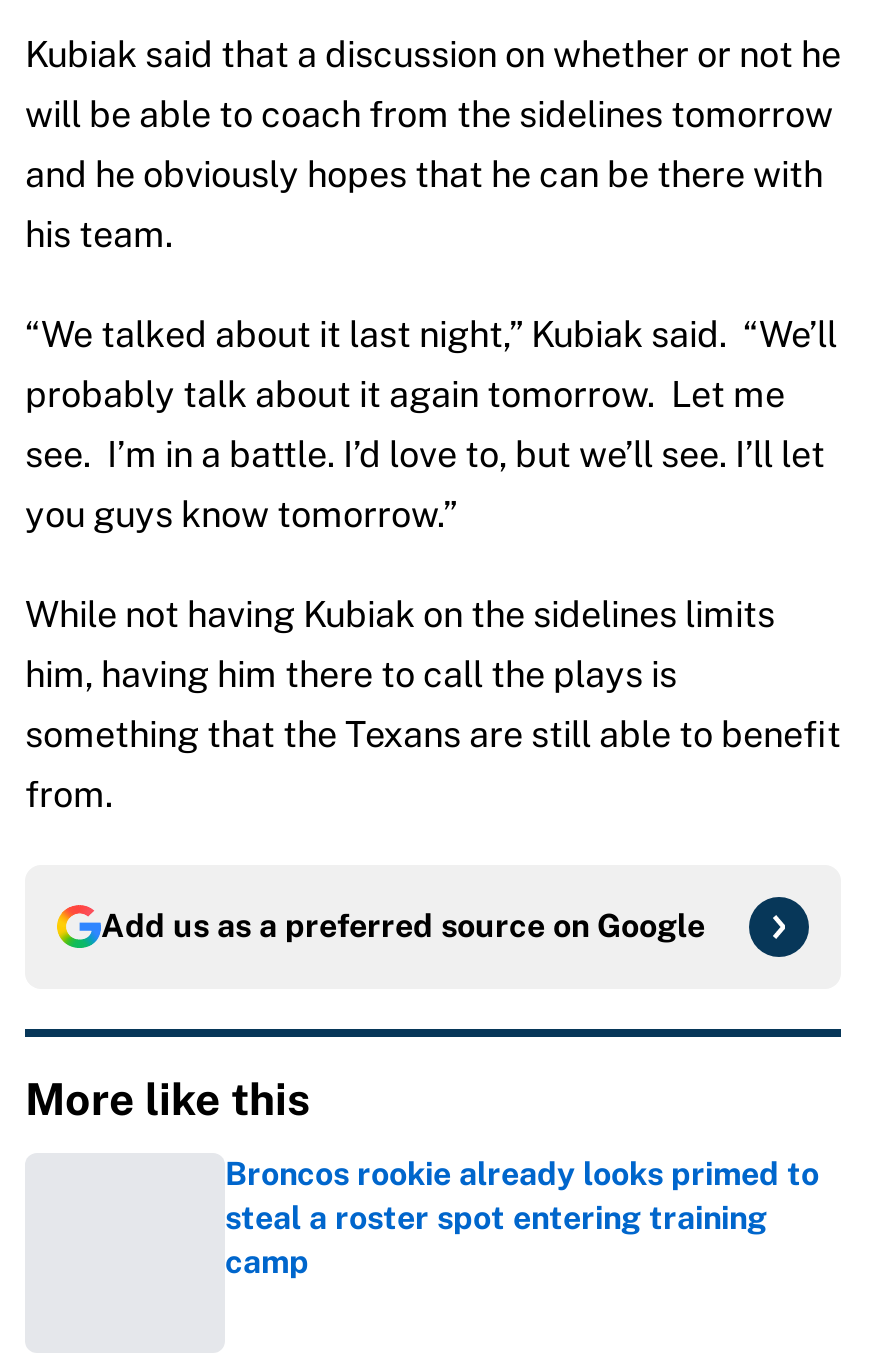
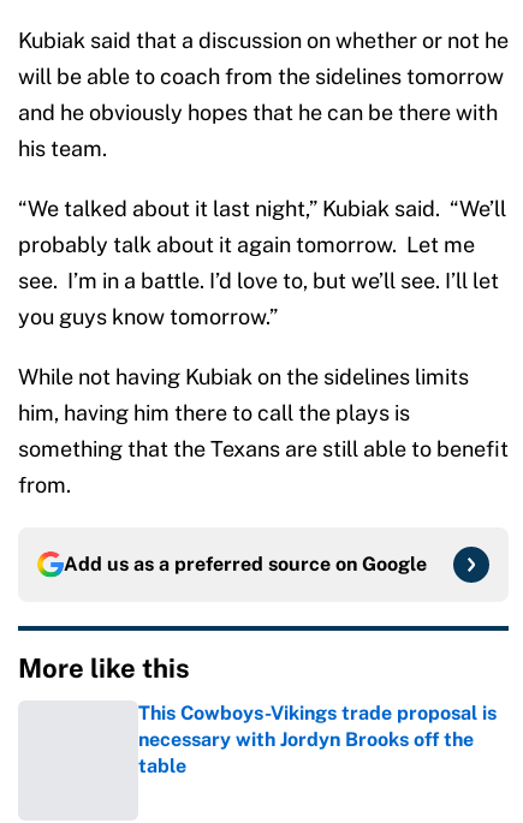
- Broncos rookie already looks primed to
- steal a roster spot entering training
- camp
+ This Cowboys-Vikings trade proposal is
+ necessary with Jordyn Brooks off the
+ table
